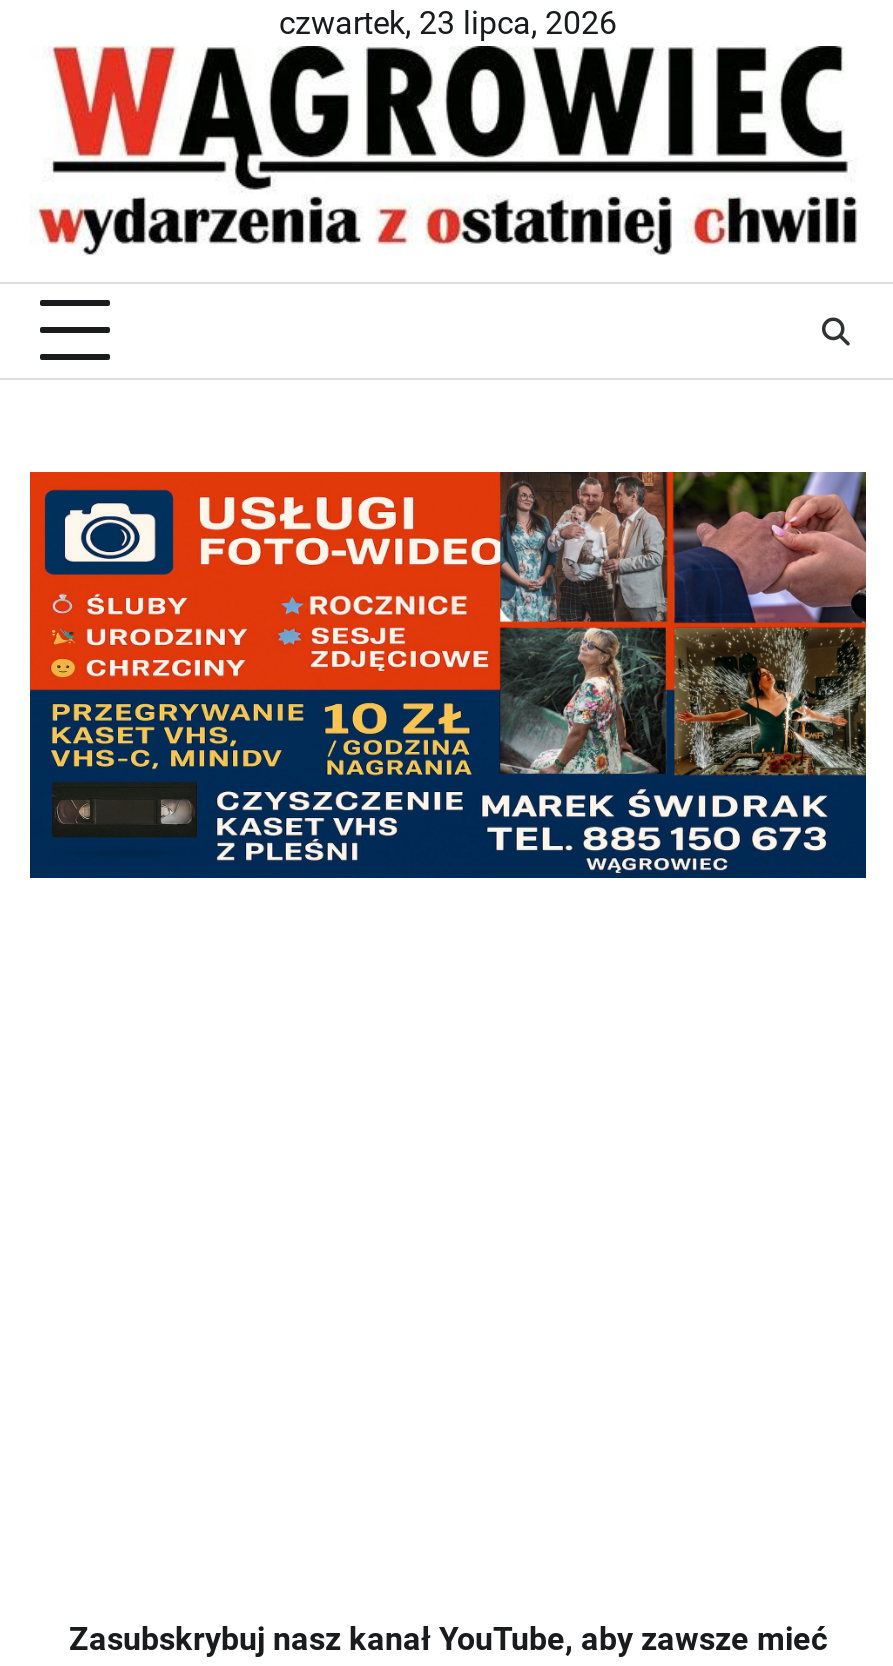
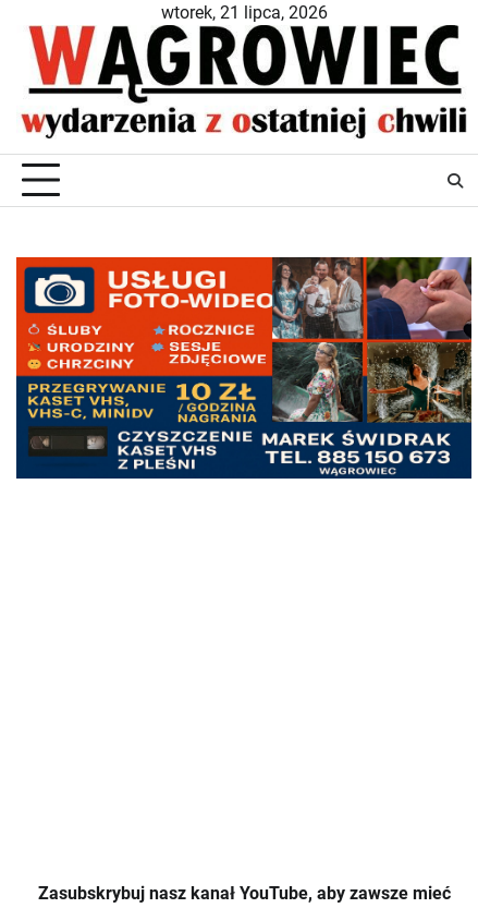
- czwartek, 23 lipca, 2026
+ wtorek, 21 lipca, 2026
